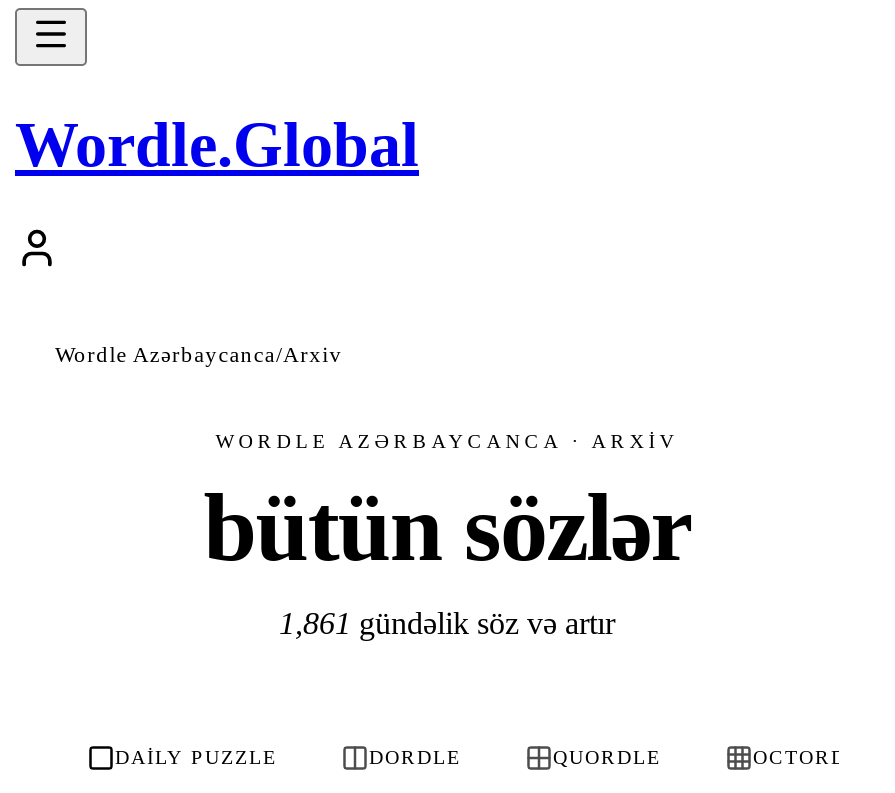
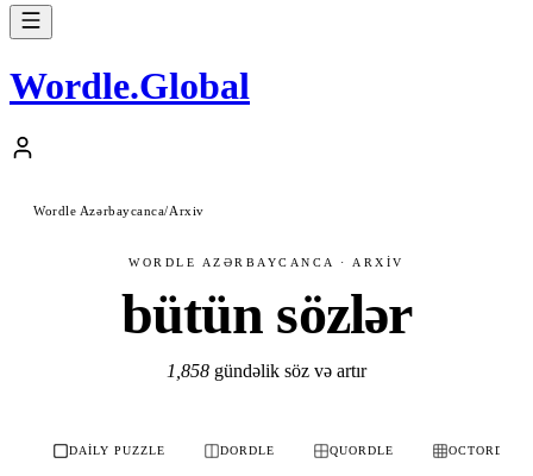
- 1,861 gündəlik söz və artır
+ 1,858 gündəlik söz və artır
